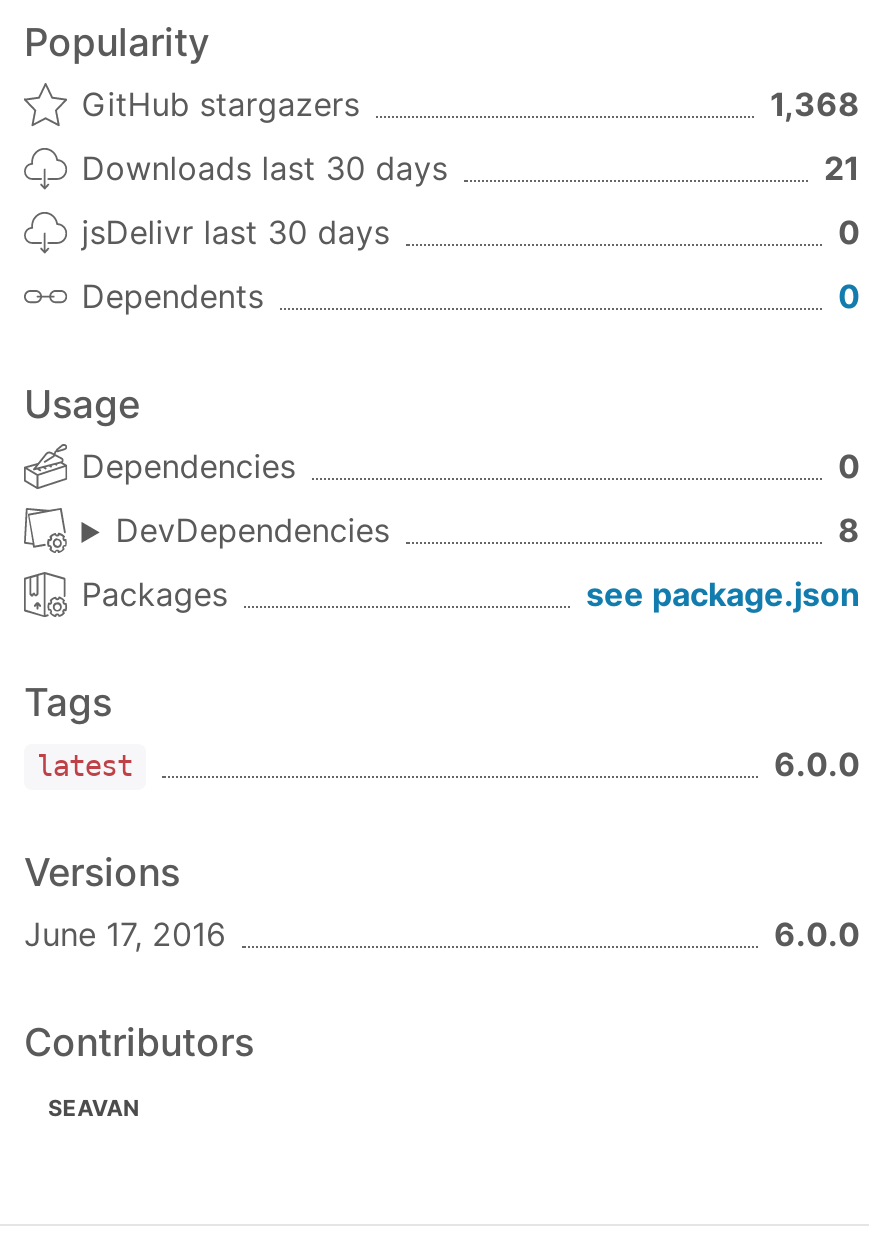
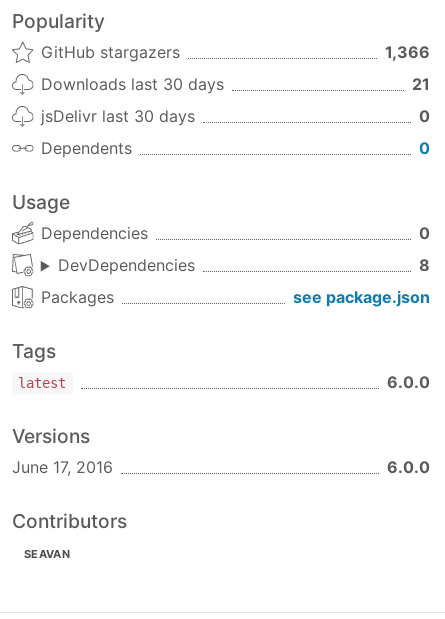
- 1,368
+ 1,366
